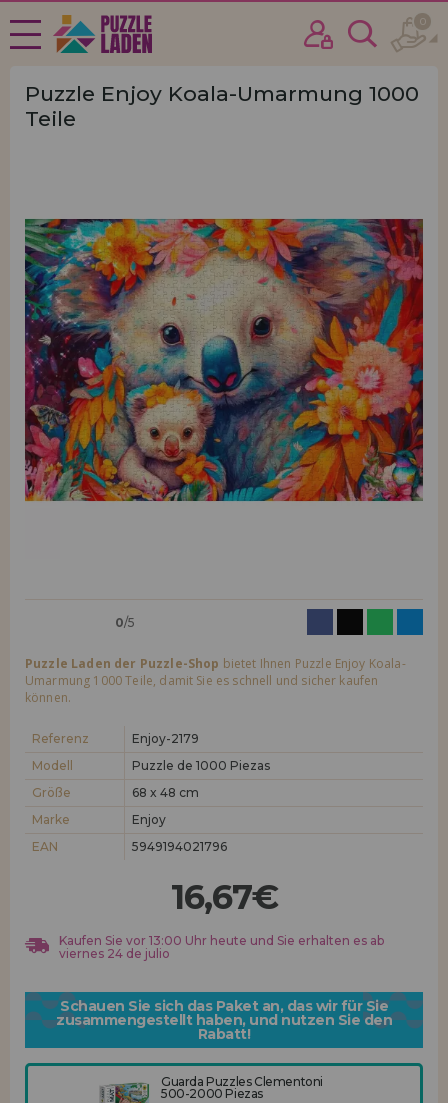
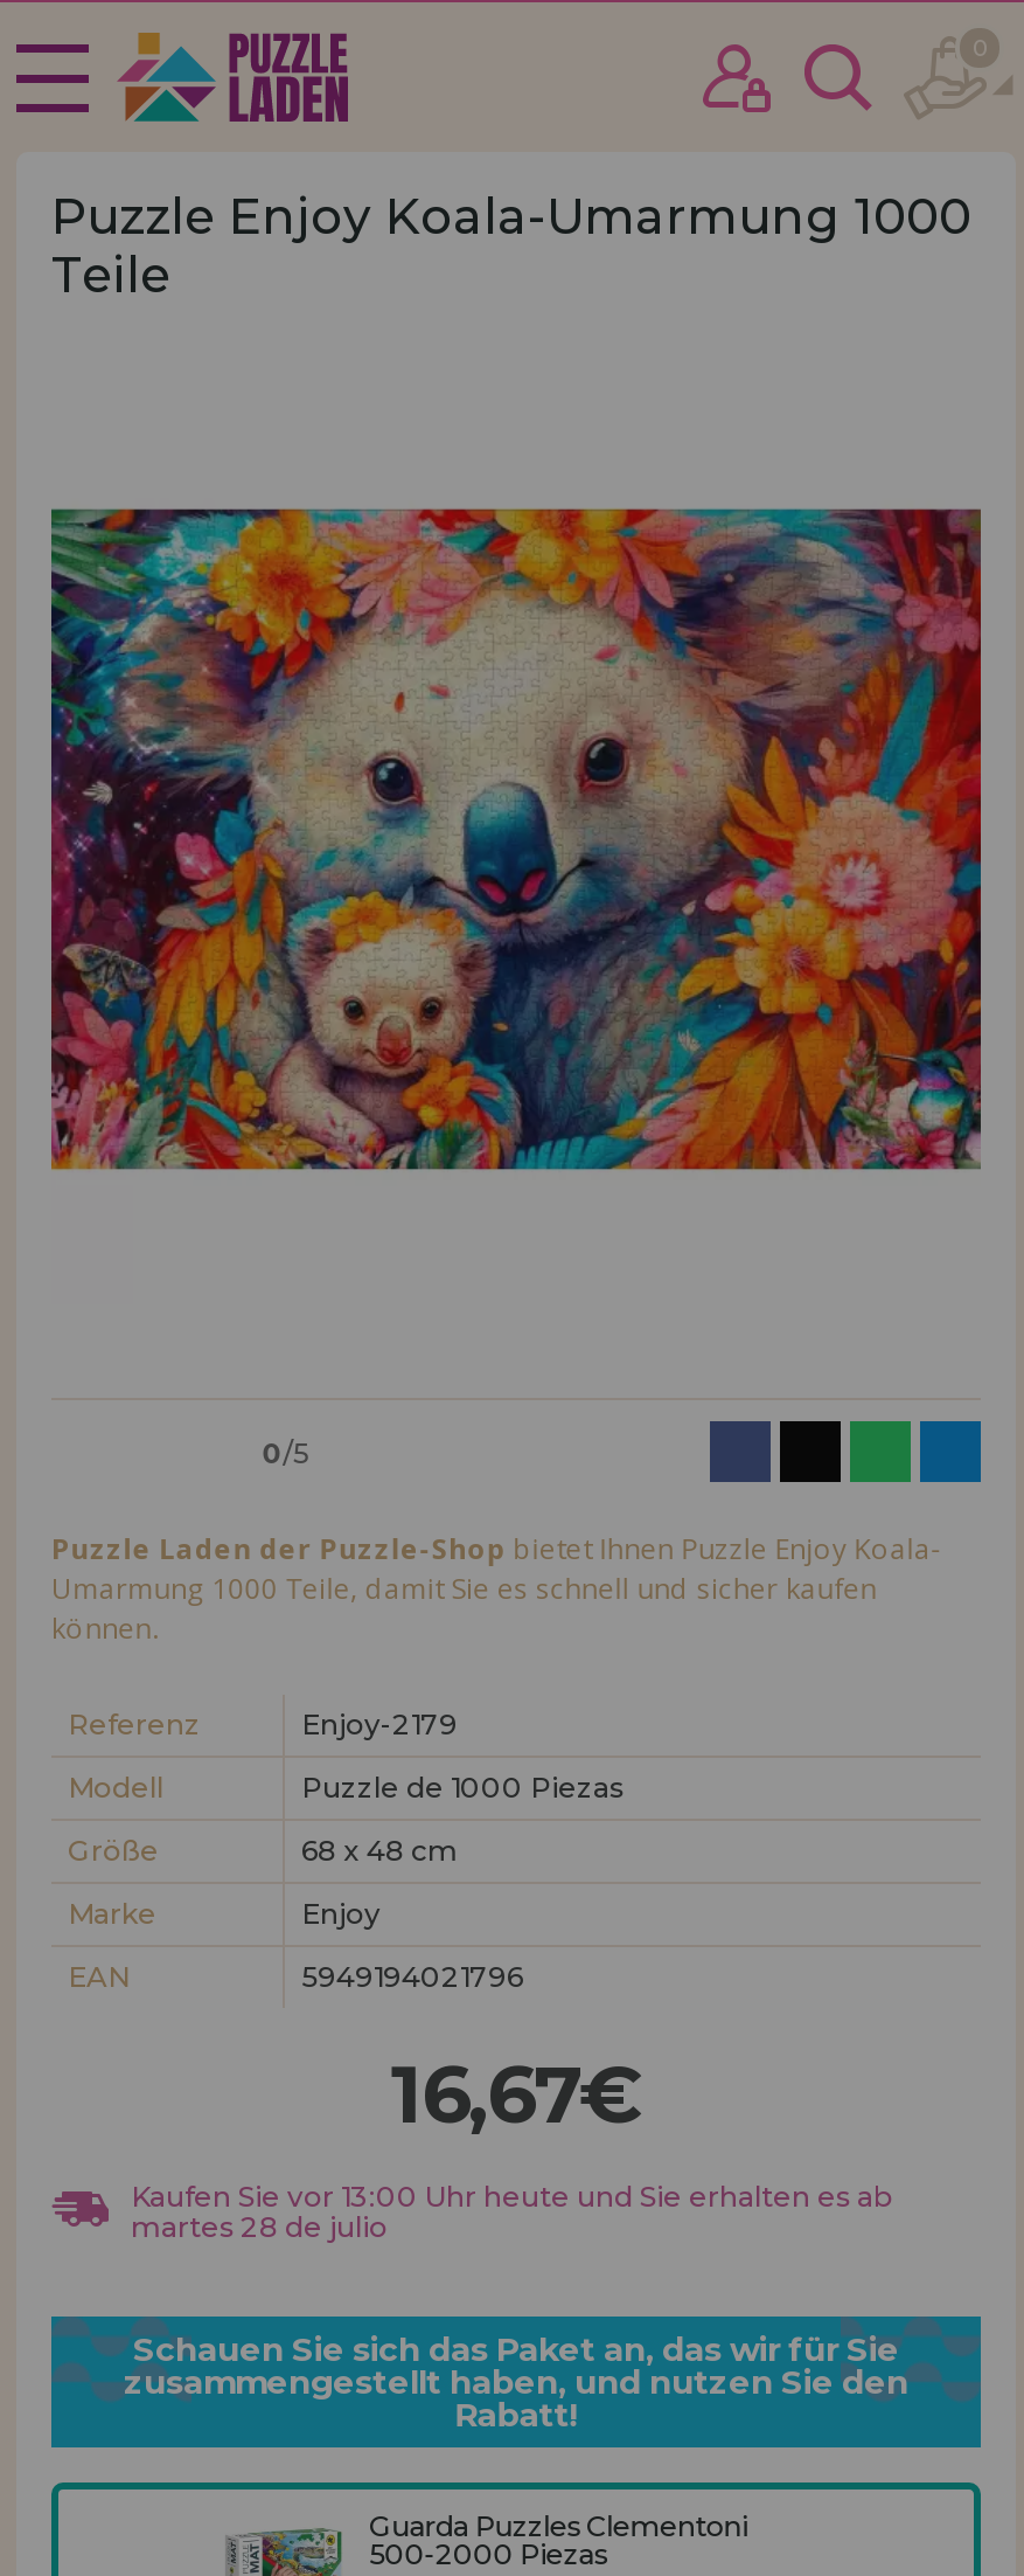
- viernes 24 de julio
+ martes 28 de julio
